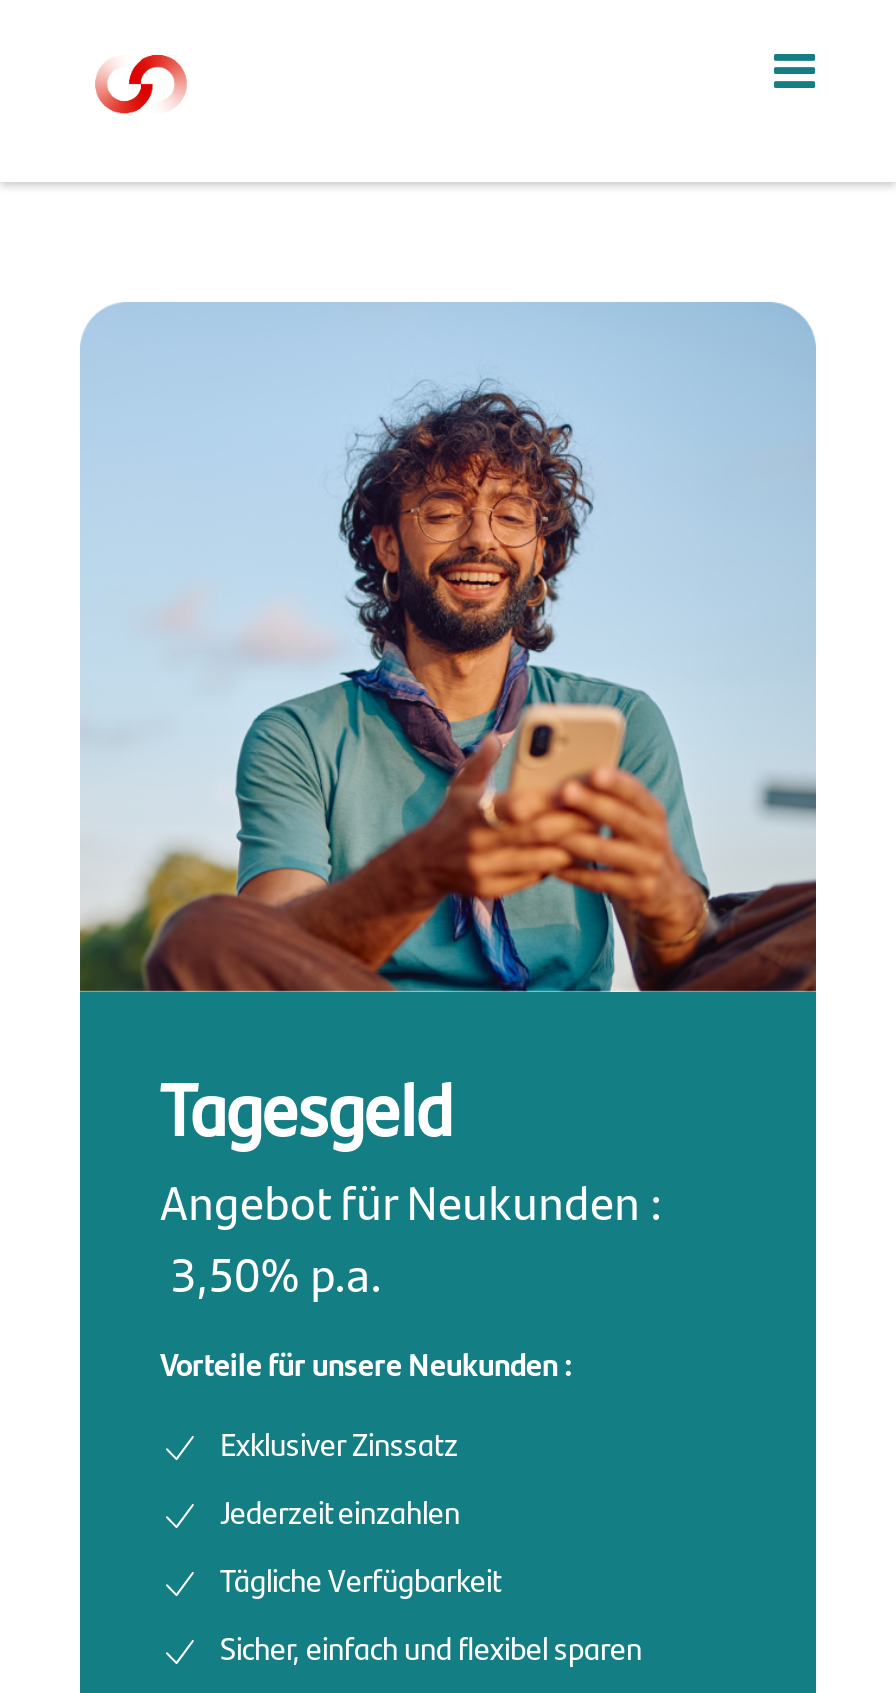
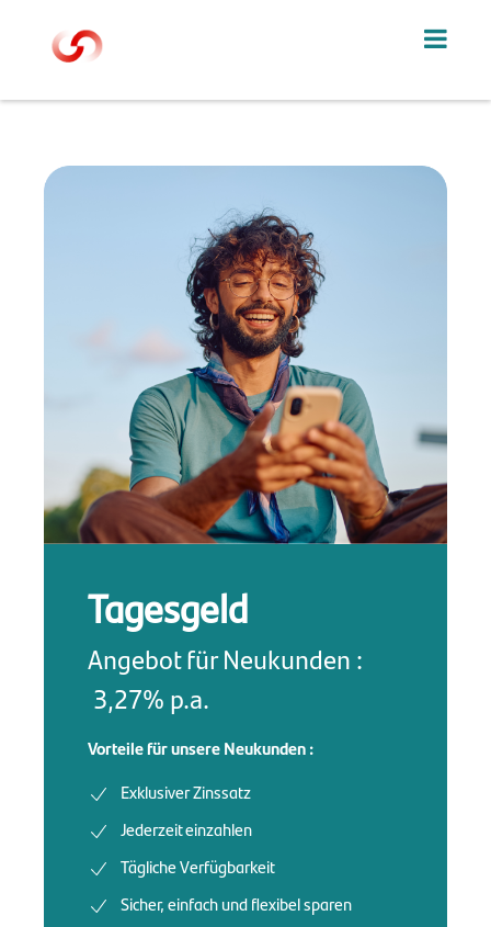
- 3,50% p.a.
+ 3,27% p.a.
